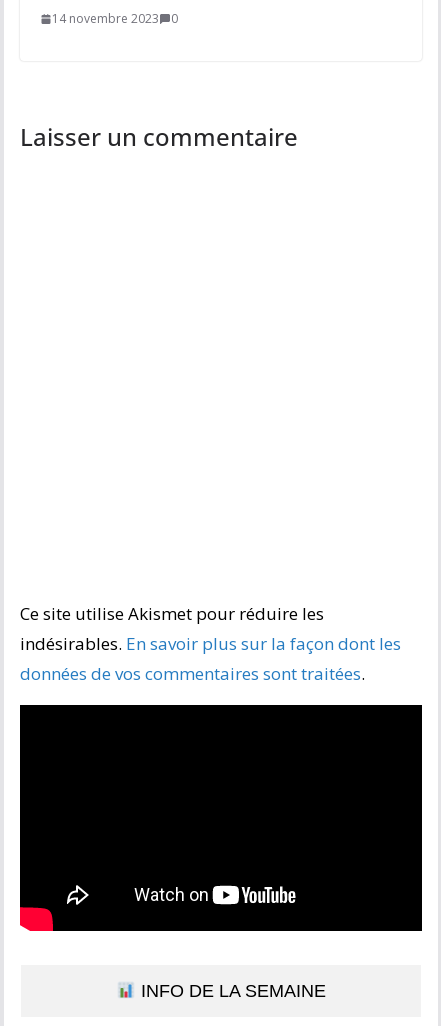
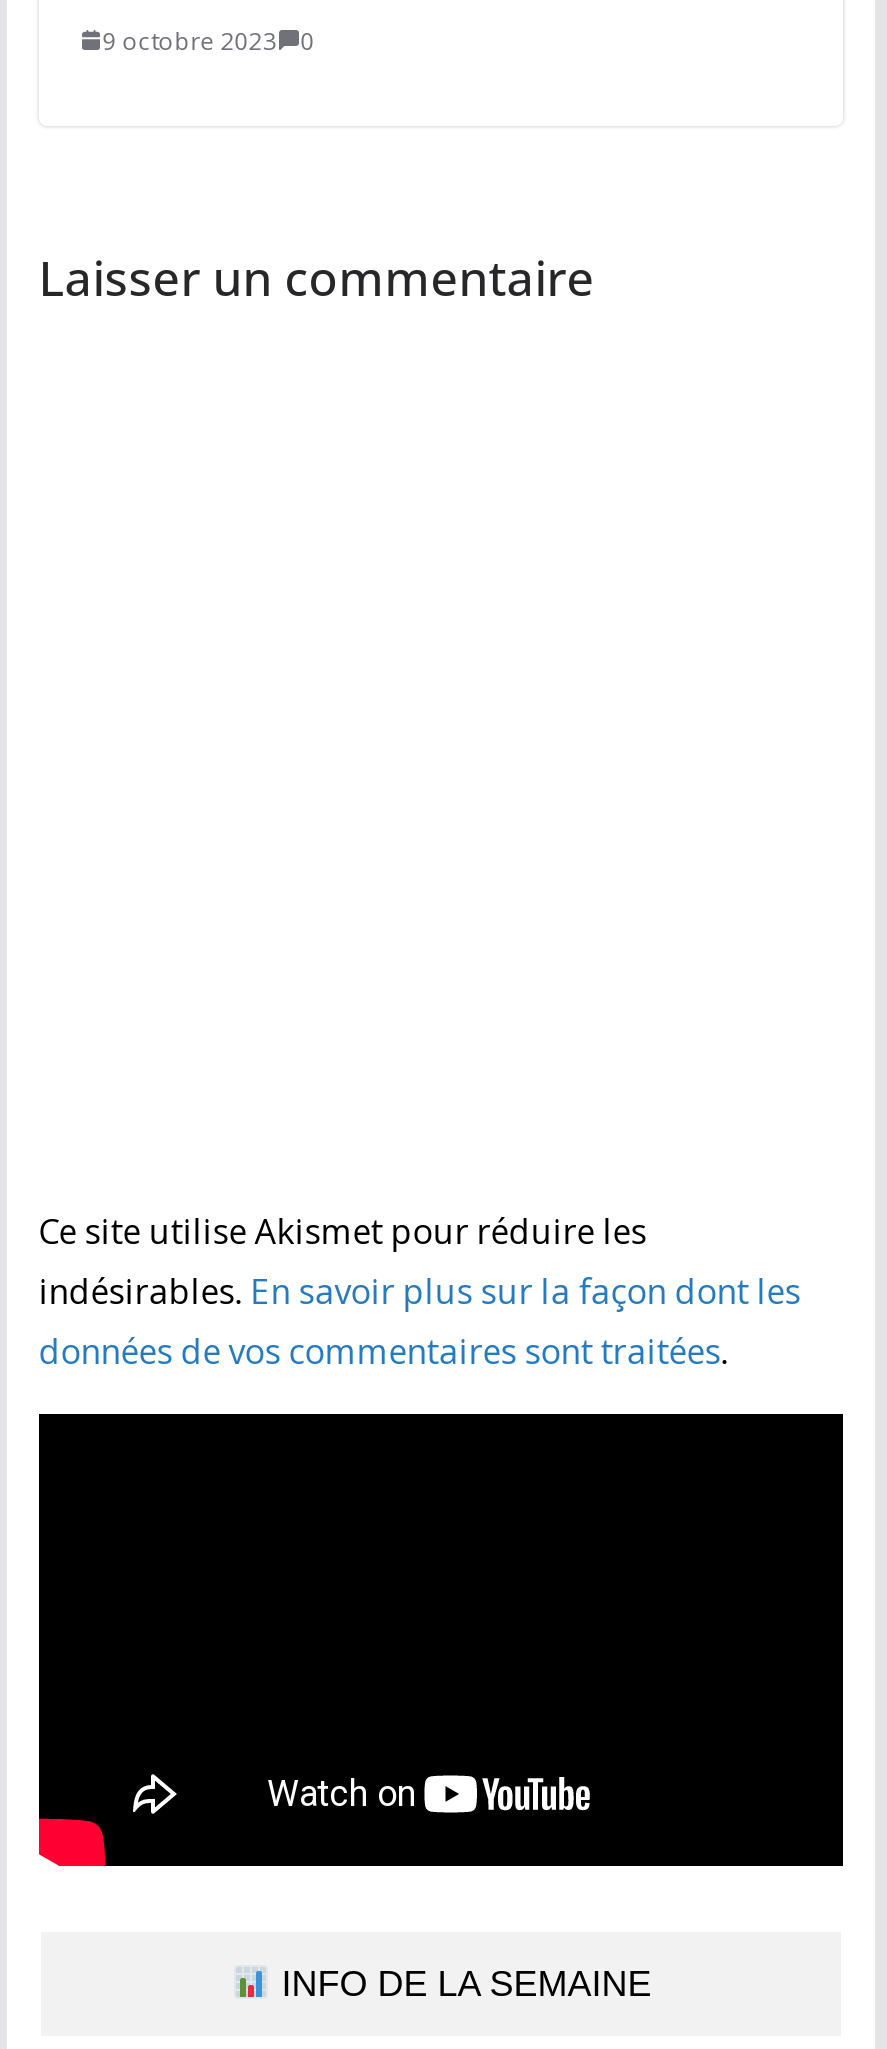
- 14 novembre 2023 0
+ 9 octobre 2023 0
